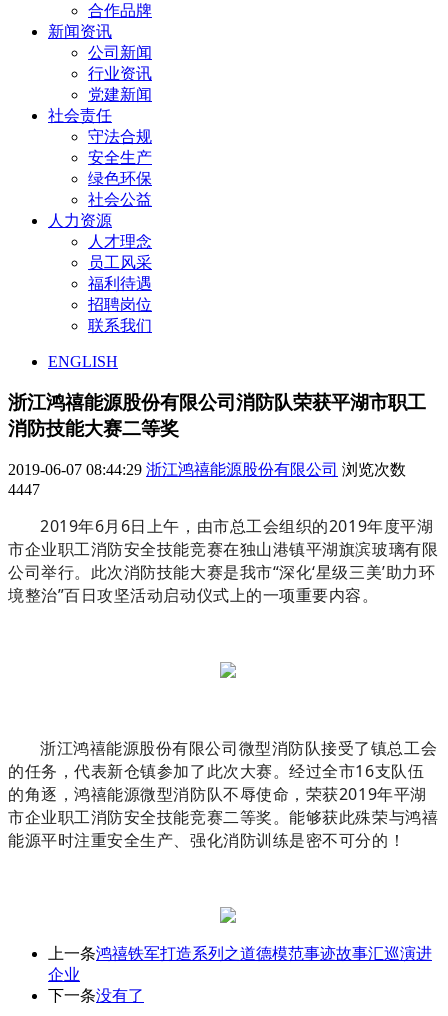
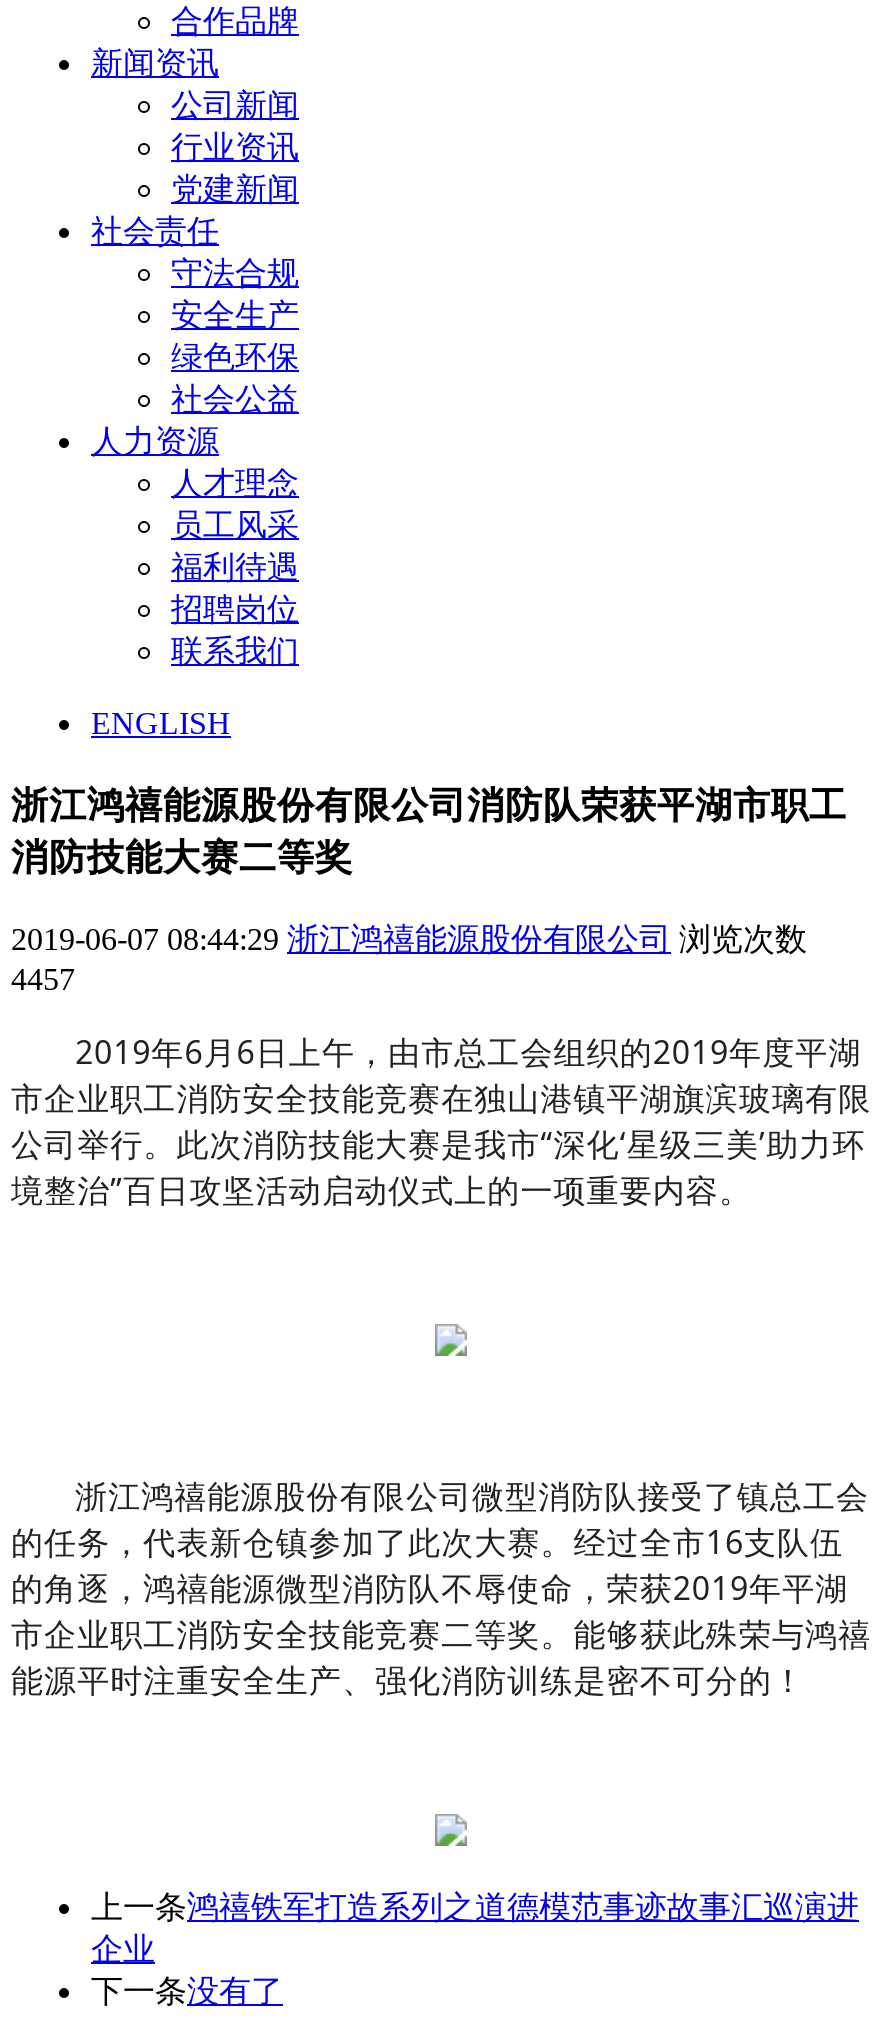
- 4447
+ 4457
